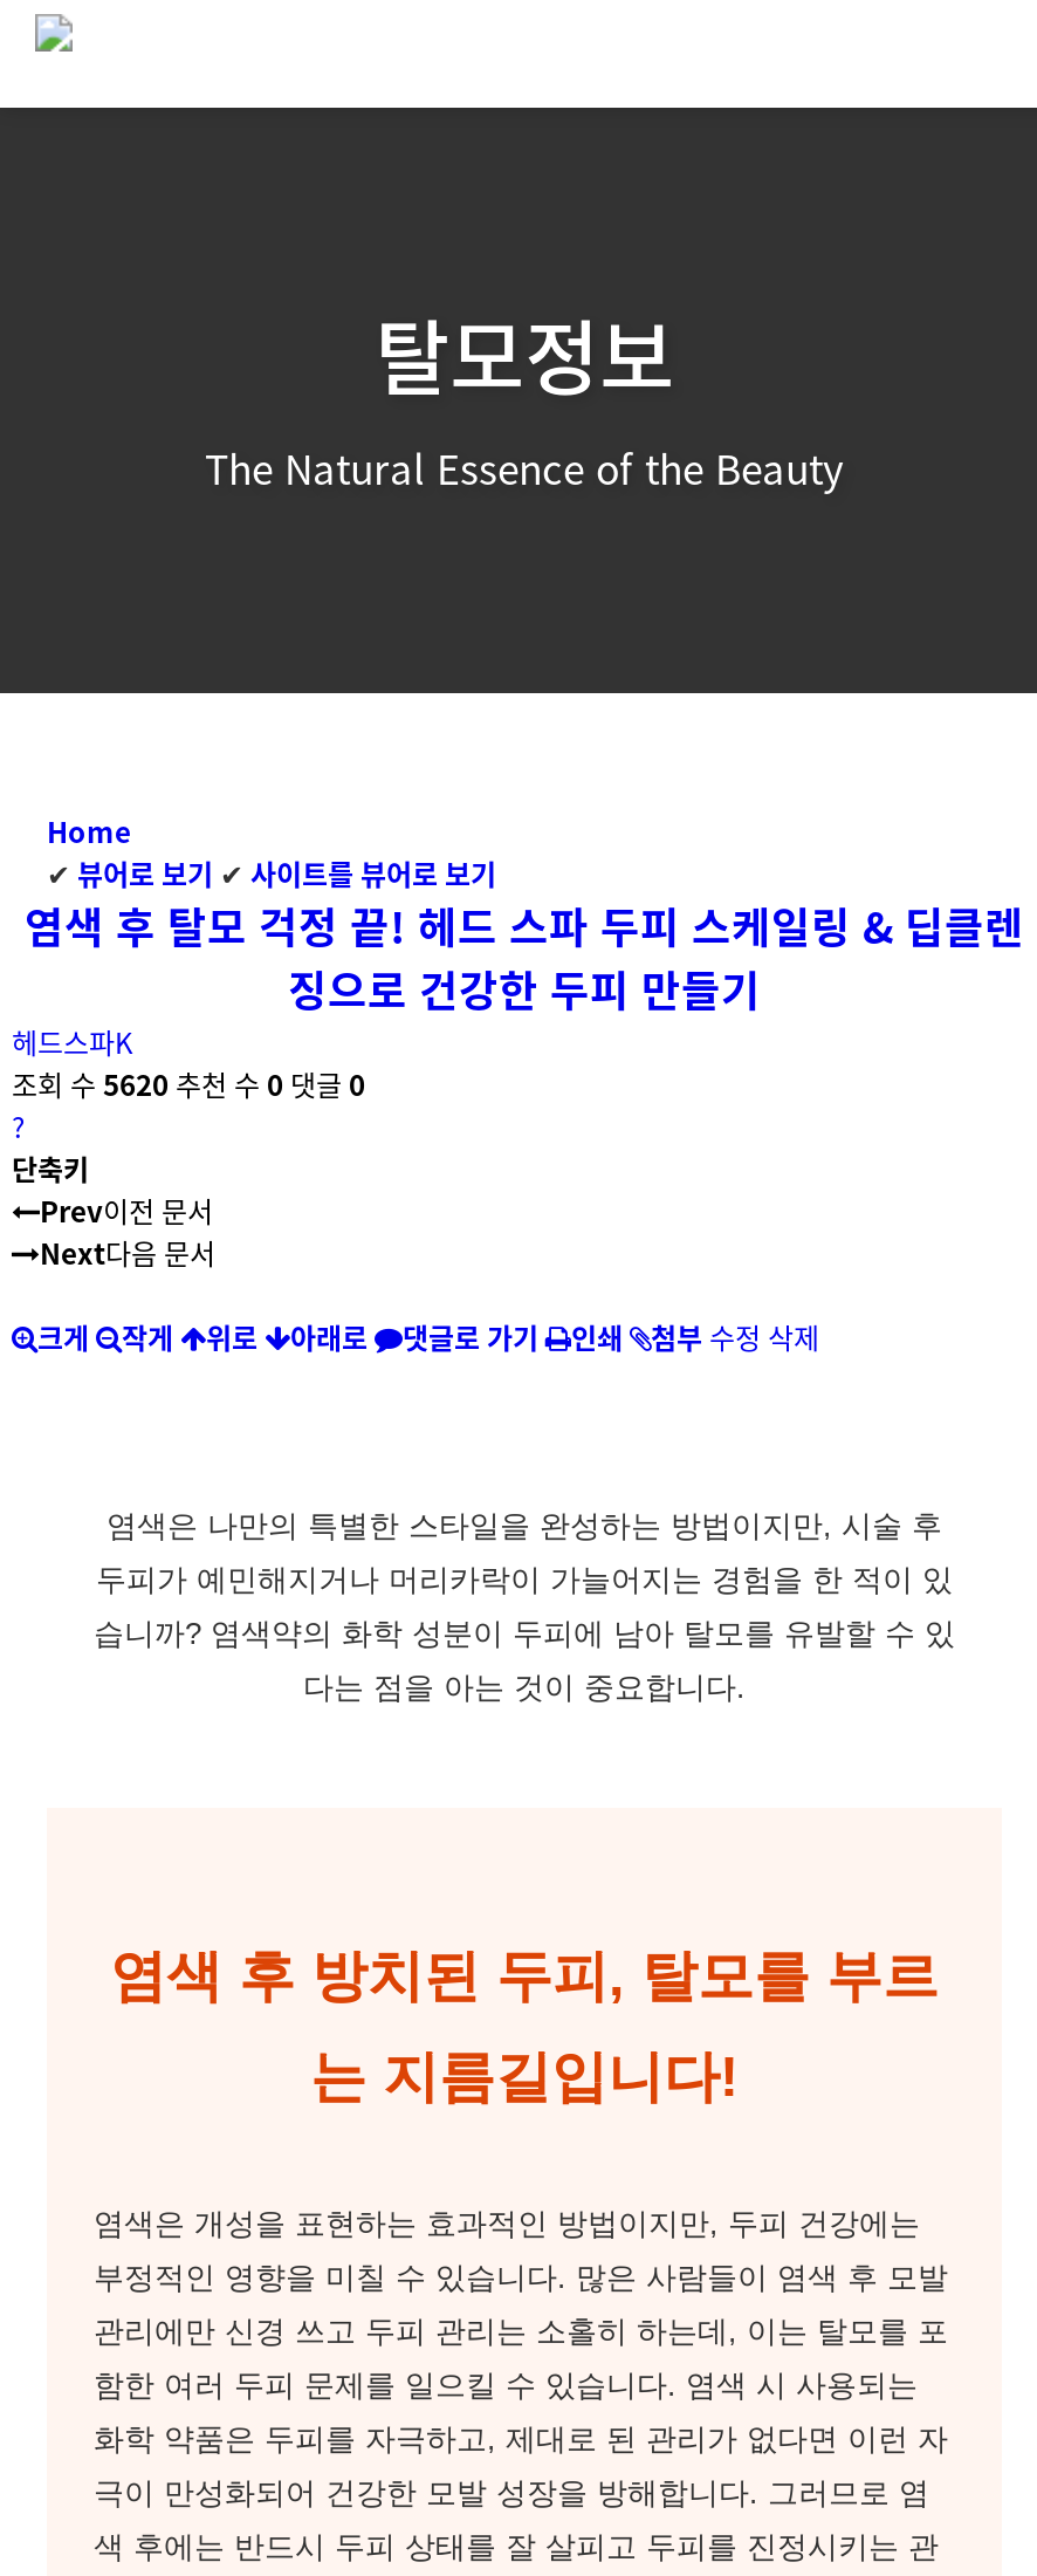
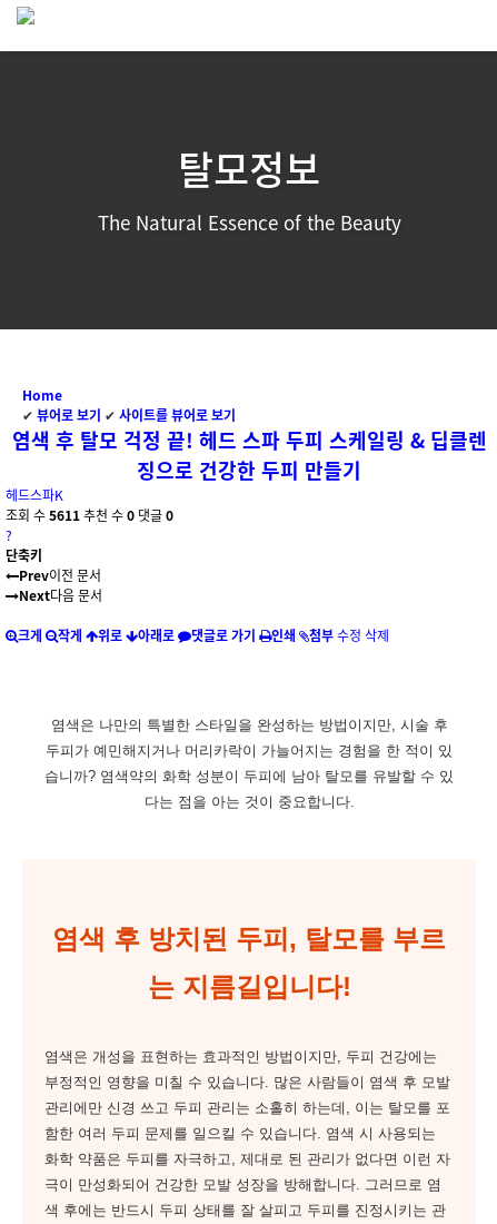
- 조회 수 5620 추천 수 0 댓글 0
+ 조회 수 5611 추천 수 0 댓글 0
